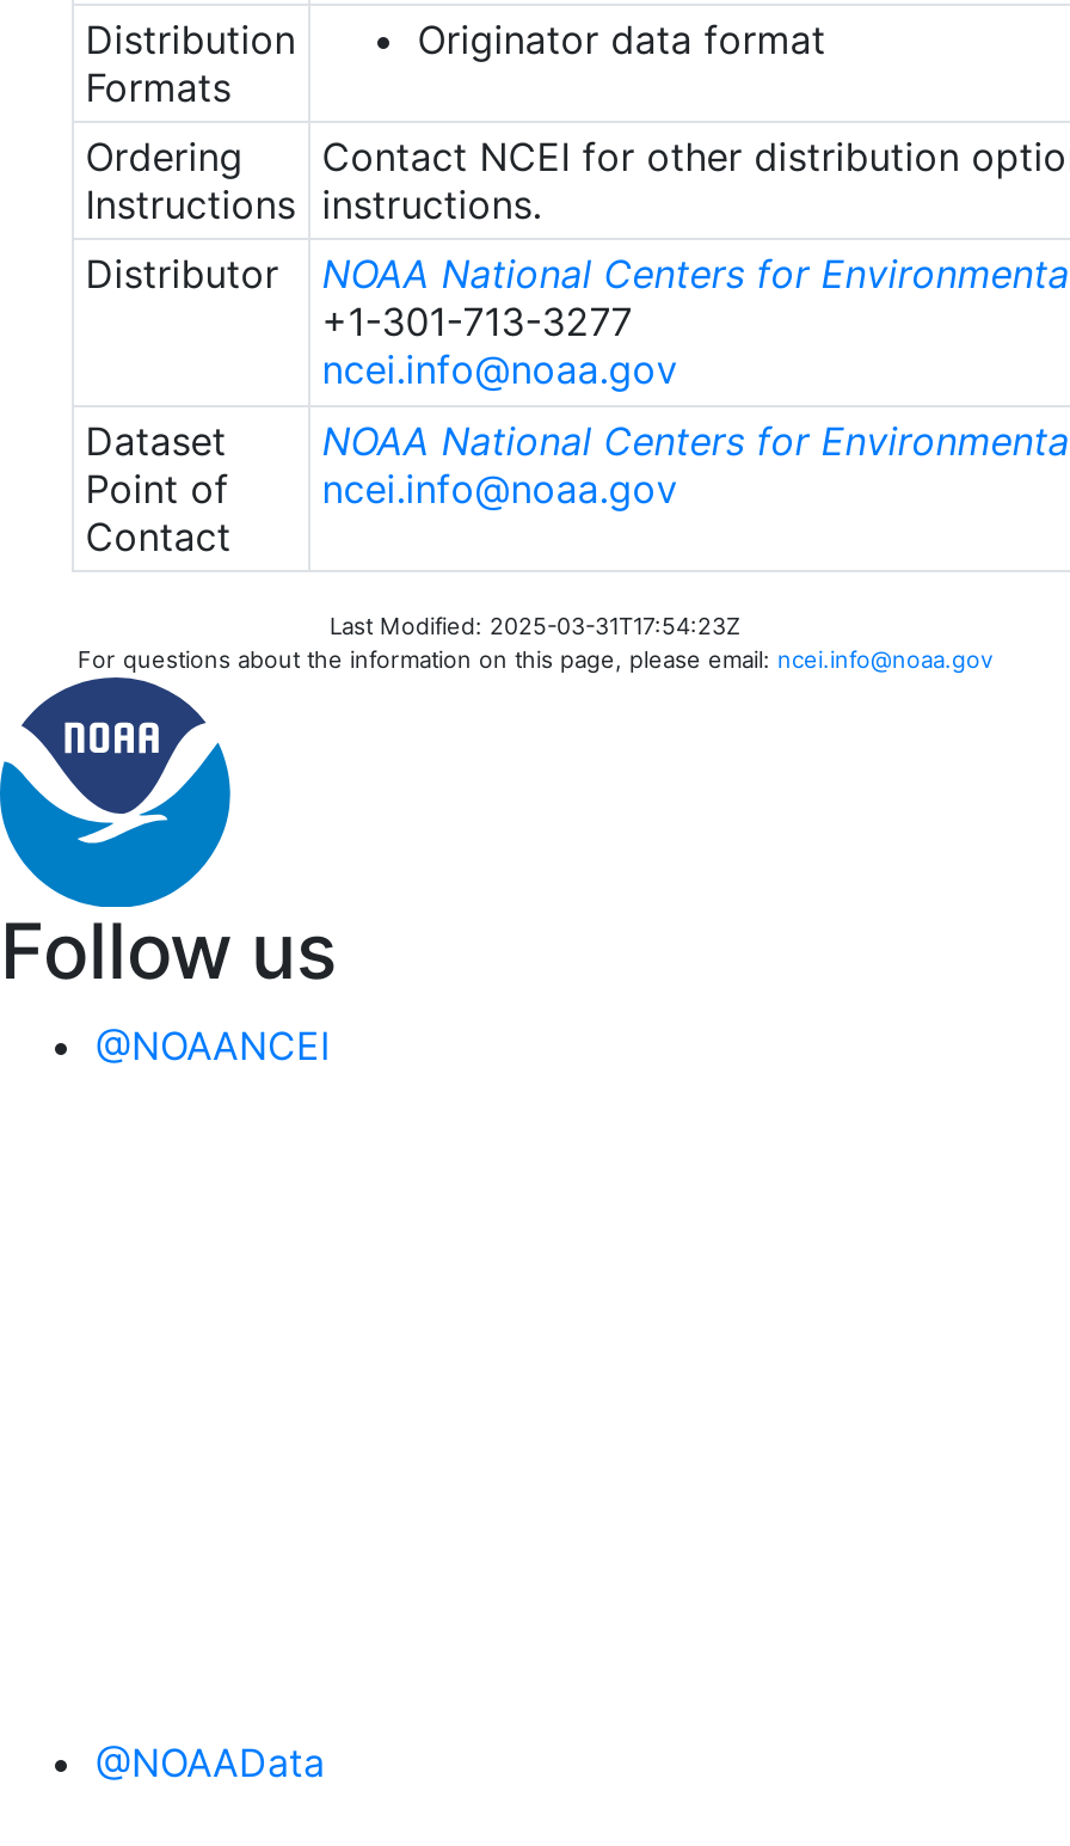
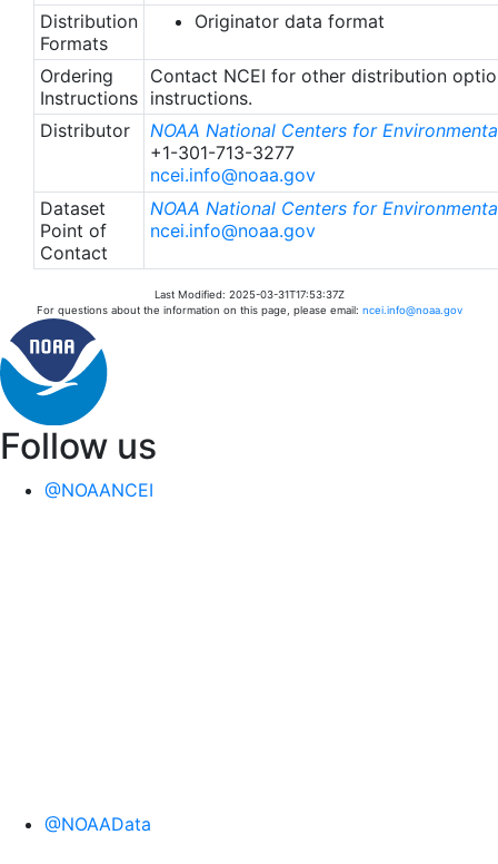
- Last Modified: 2025-03-31T17:54:23Z
+ Last Modified: 2025-03-31T17:53:37Z
